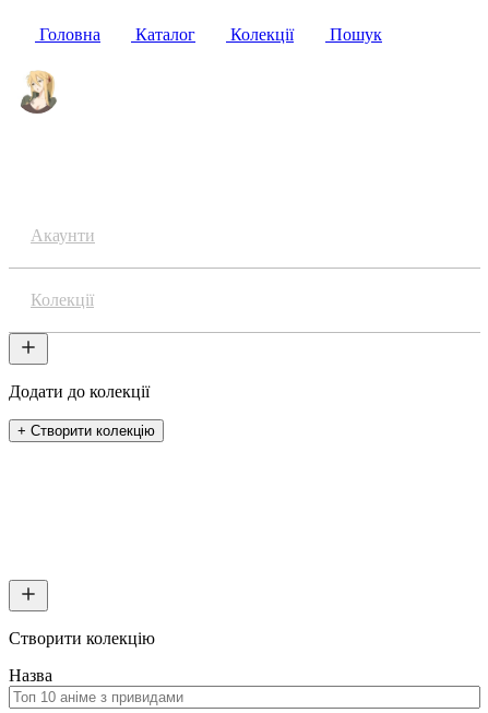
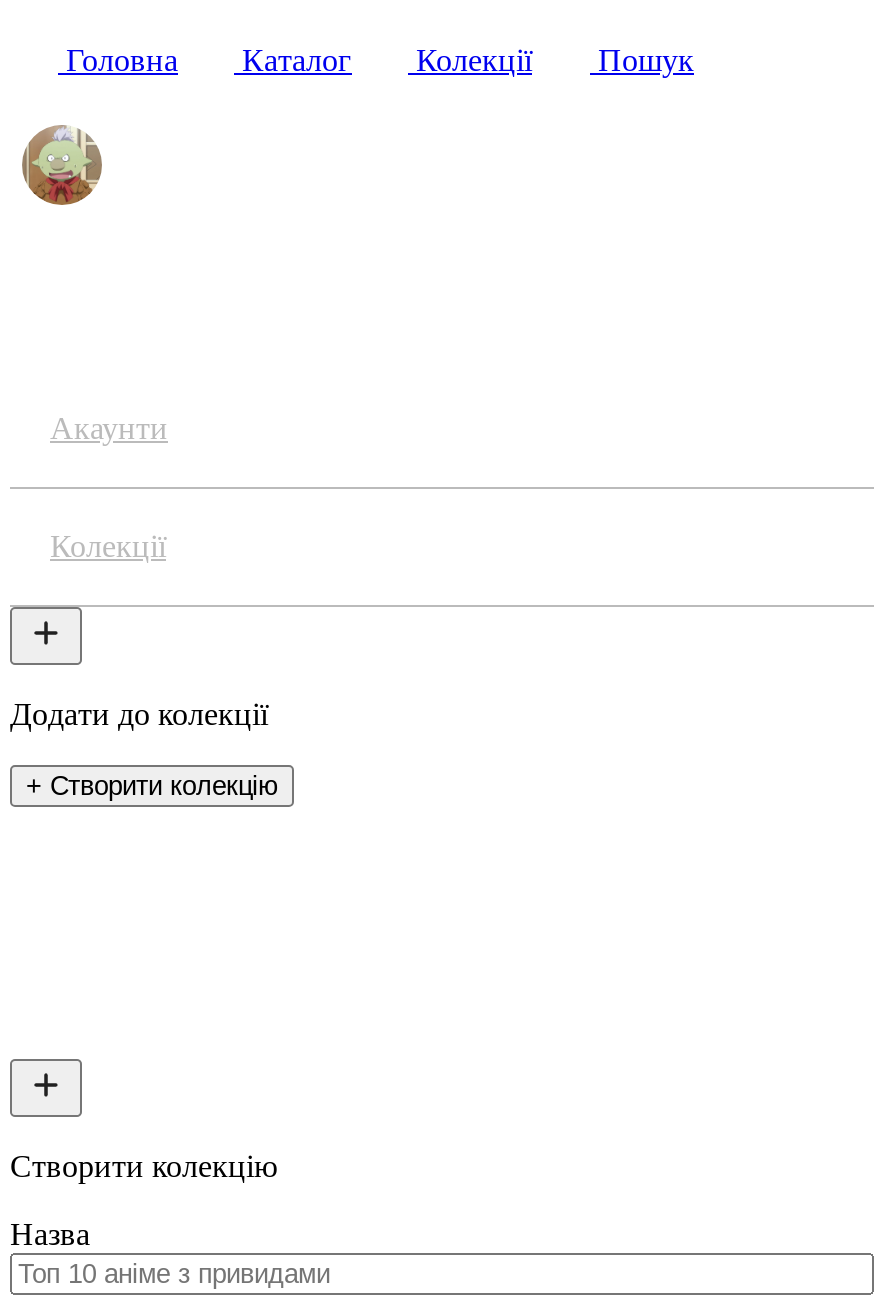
- [image]
+ [image]
